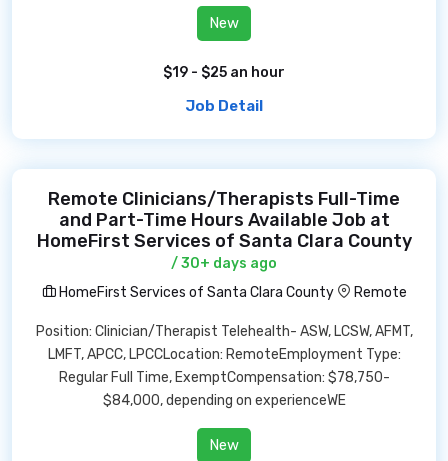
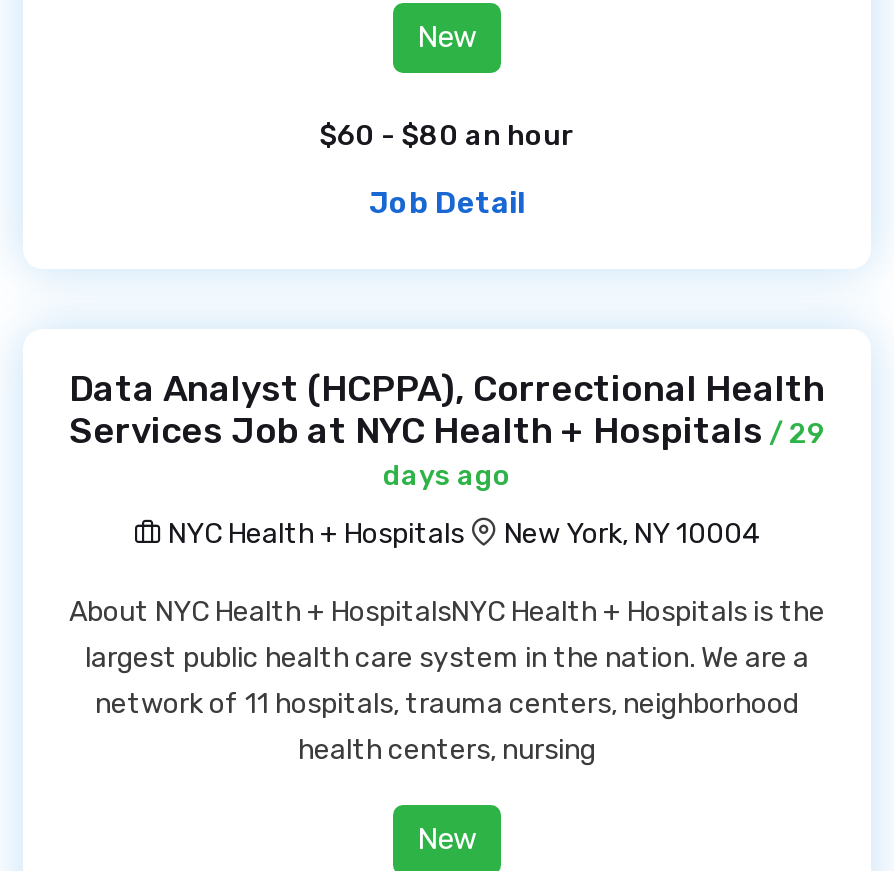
- $19 - $25 an hour
+ $60 - $80 an hour

- Remote Clinicians/Therapists Full-Time
- and Part-Time Hours Available Job at
- HomeFirst Services of Santa Clara County
- / 30+ days ago
+ Data Analyst (HCPPA), Correctional Health
+ Services Job at NYC Health + Hospitals / 29
+ days ago

- HomeFirst Services of Santa Clara County
- Remote
+ NYC Health + Hospitals
+ New York, NY 10004

- Position: Clinician/Therapist Telehealth- ASW, LCSW, AFMT,
- LMFT, APCC, LPCCLocation: RemoteEmployment Type:
- Regular Full Time, ExemptCompensation: $78,750-
- $84,000, depending on experienceWE
+ About NYC Health + HospitalsNYC Health + Hospitals is the
+ largest public health care system in the nation. We are a
+ network of 11 hospitals, trauma centers, neighborhood
+ health centers, nursing
